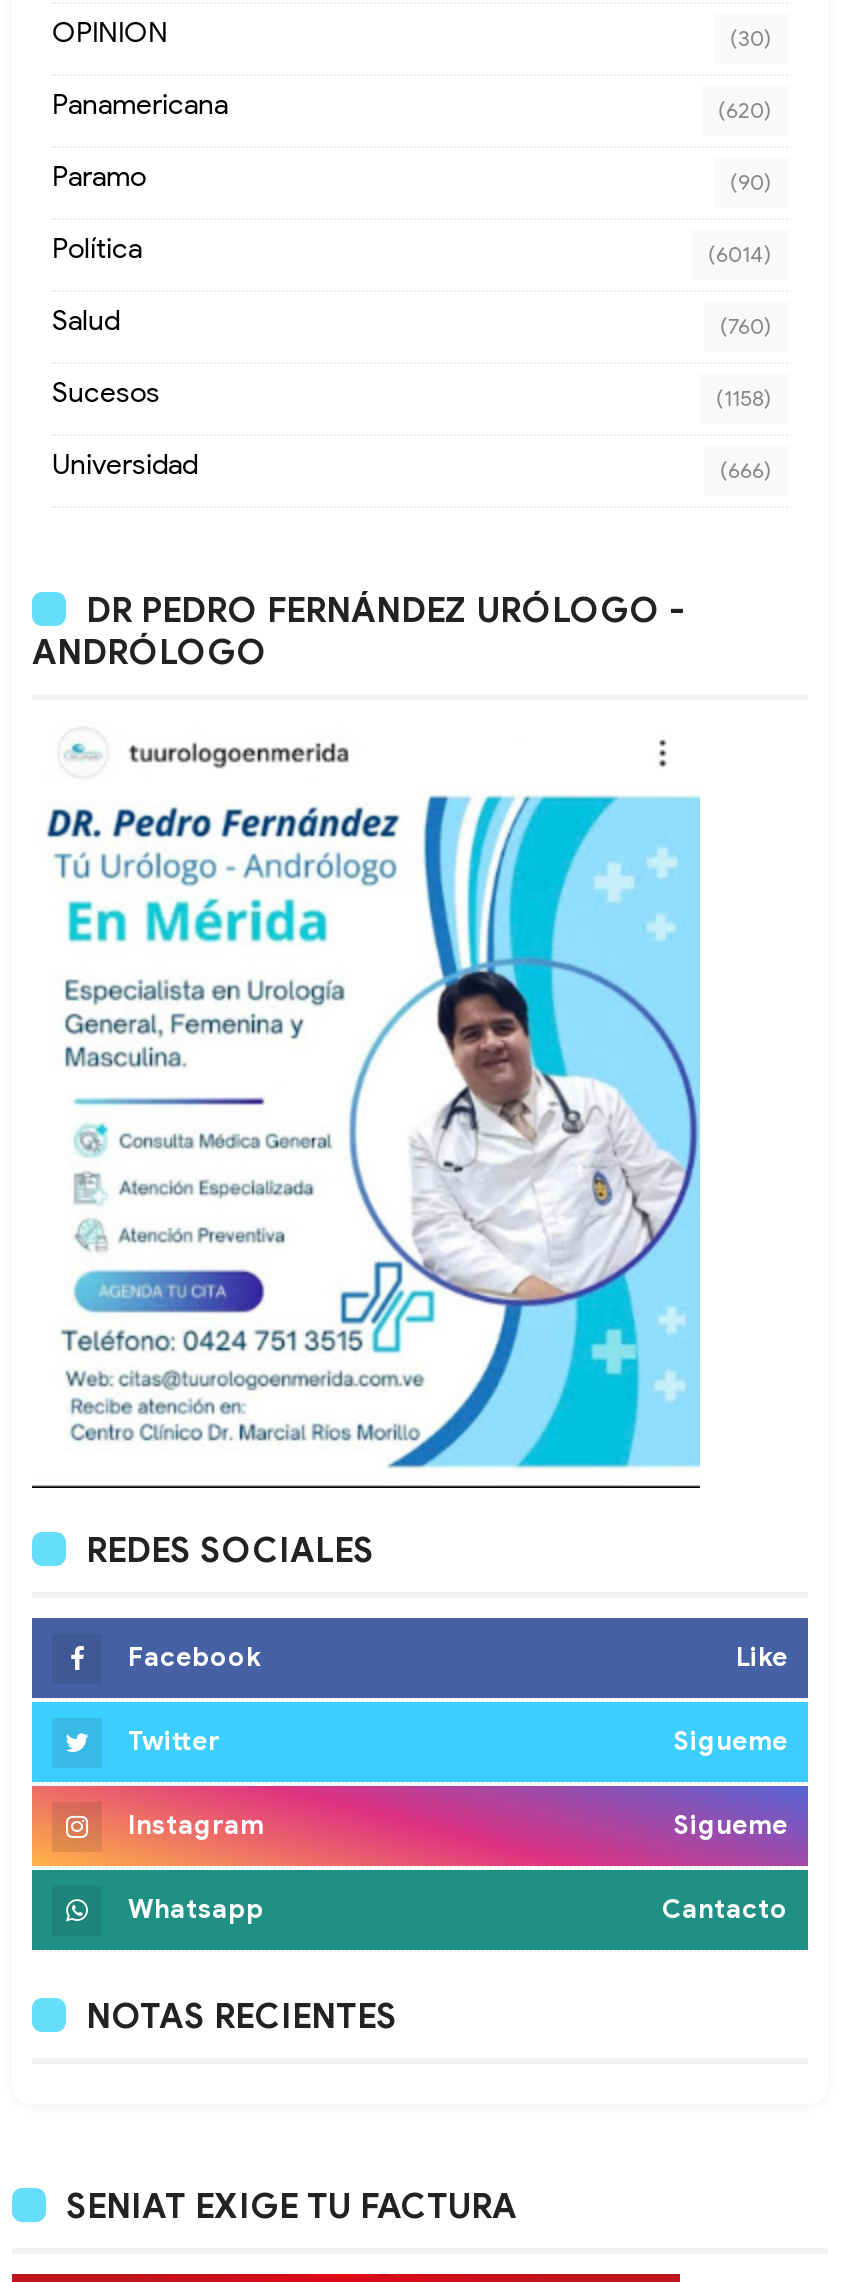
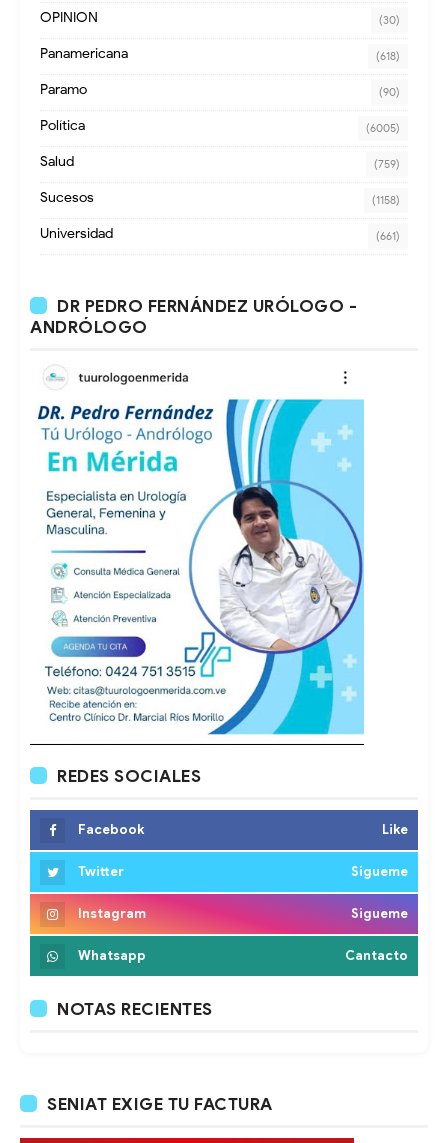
- (620)
+ (618)

- (6014)
+ (6005)

- (760)
+ (759)

- (666)
+ (661)
